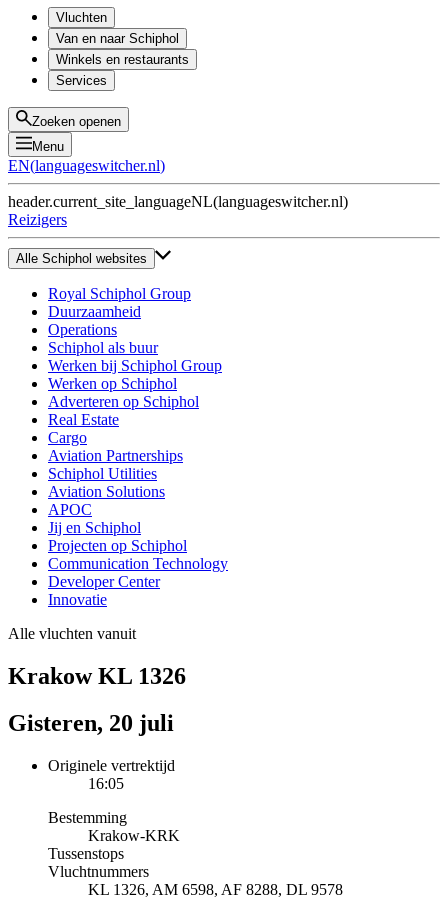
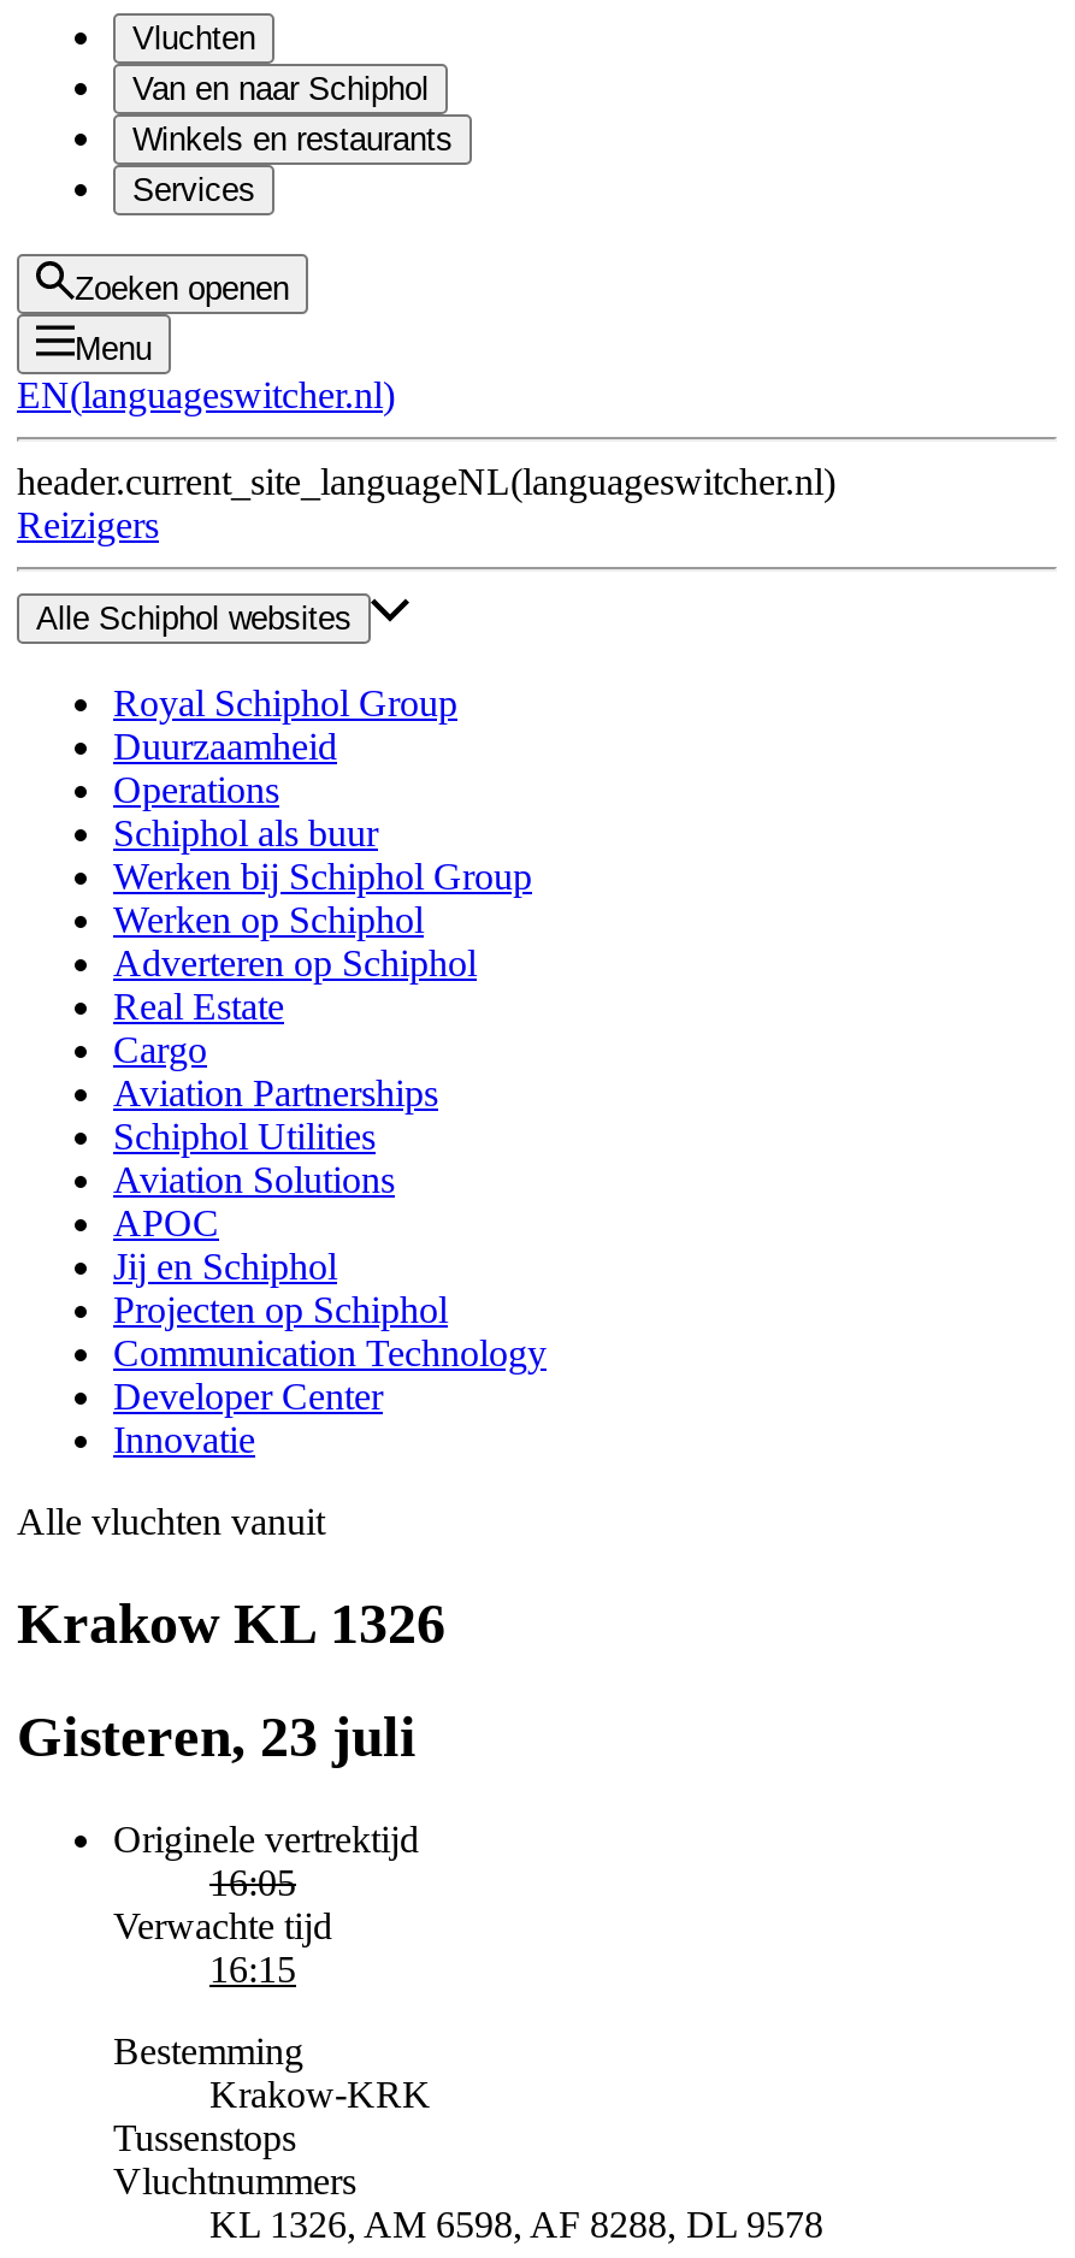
- Gisteren, 20 juli
+ Gisteren, 23 juli

+ Verwachte tijd
+ 16:15
